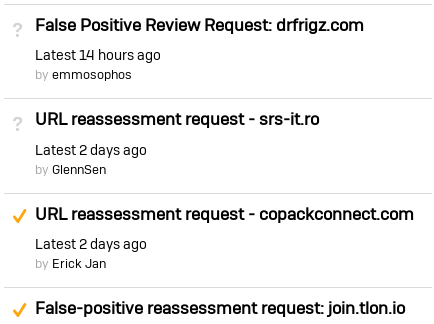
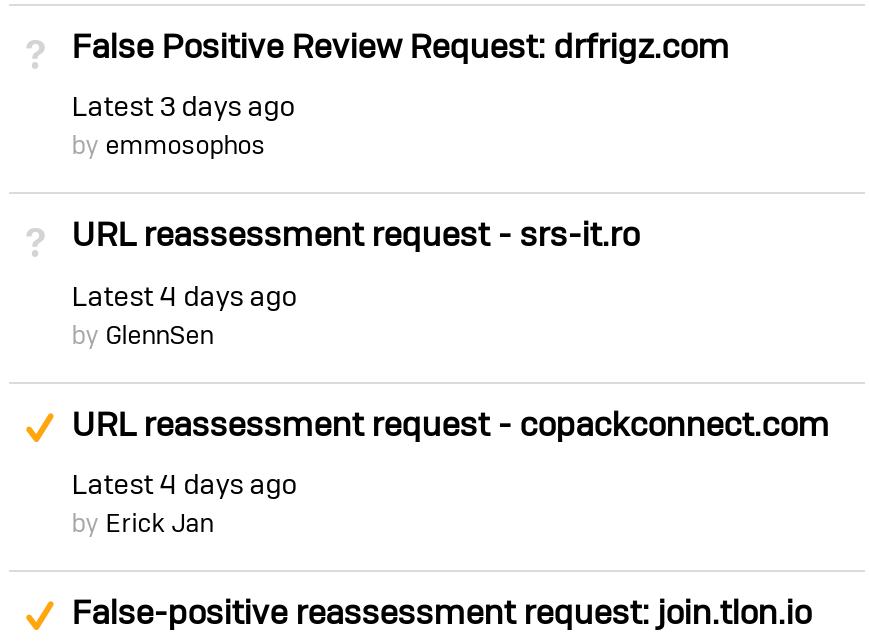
- Latest 14 hours ago
+ Latest 3 days ago

- Latest 2 days ago
+ Latest 4 days ago

- Latest 2 days ago
+ Latest 4 days ago
